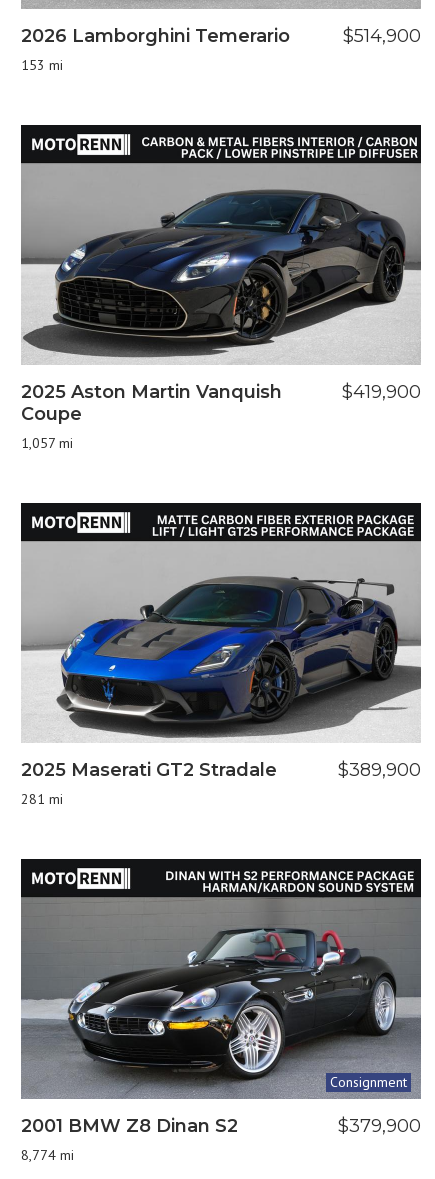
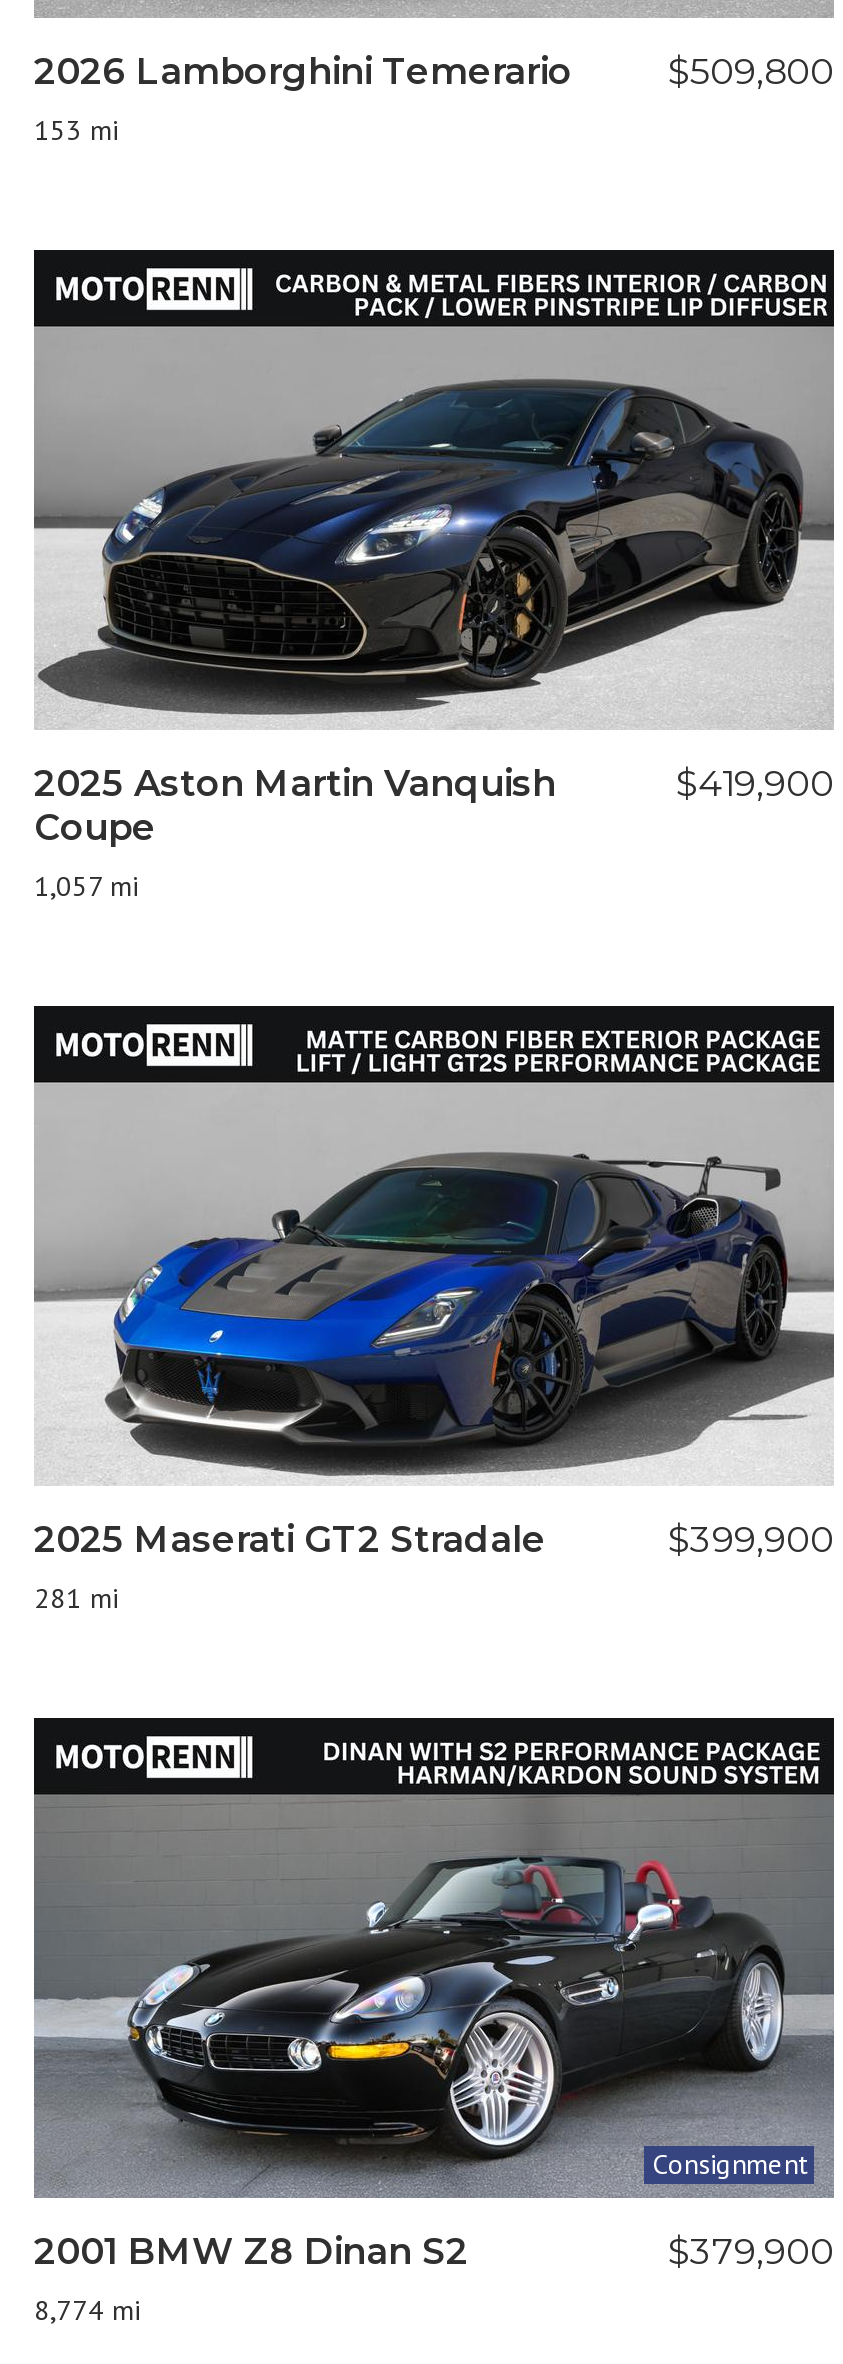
- $514,900
+ $509,800

- $389,900
+ $399,900
